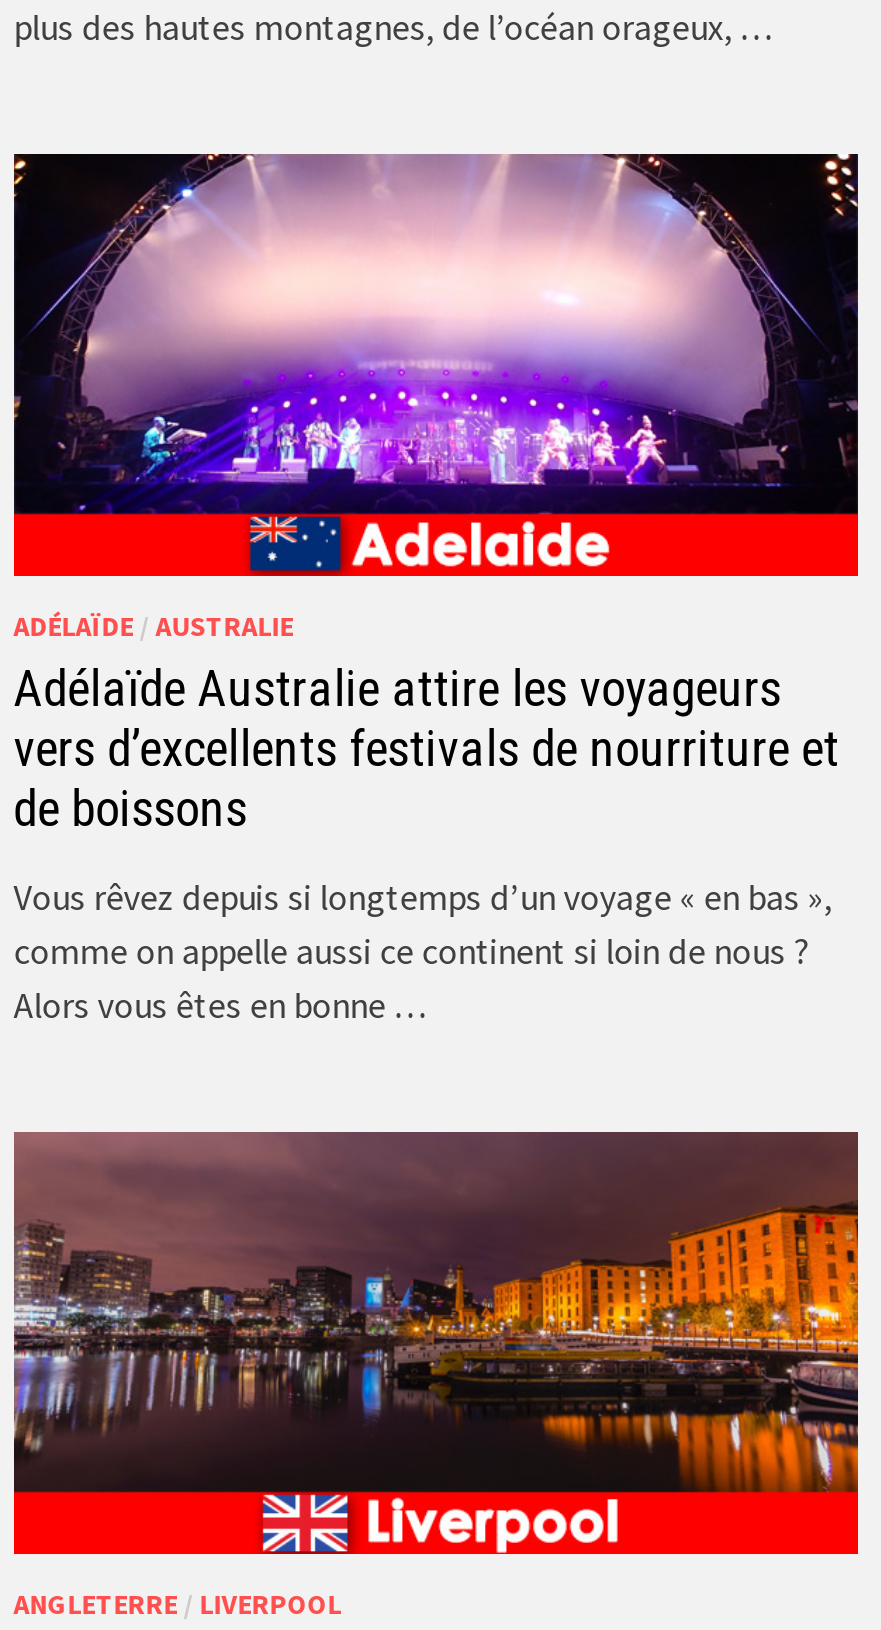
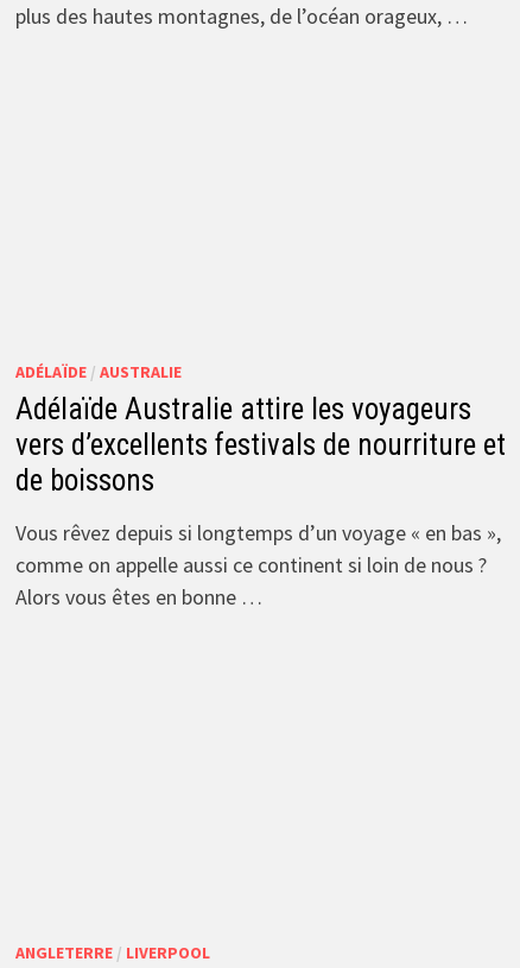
- [image]

- [image]
